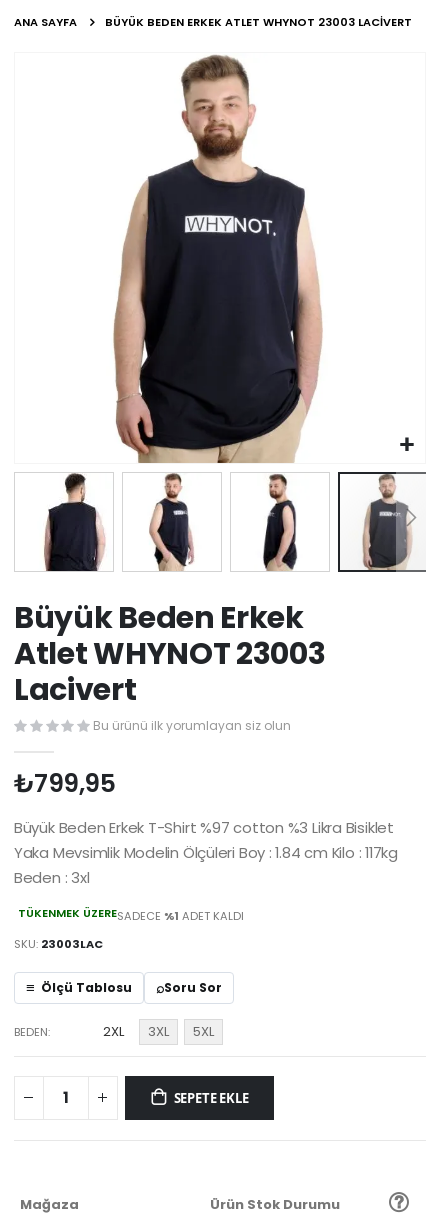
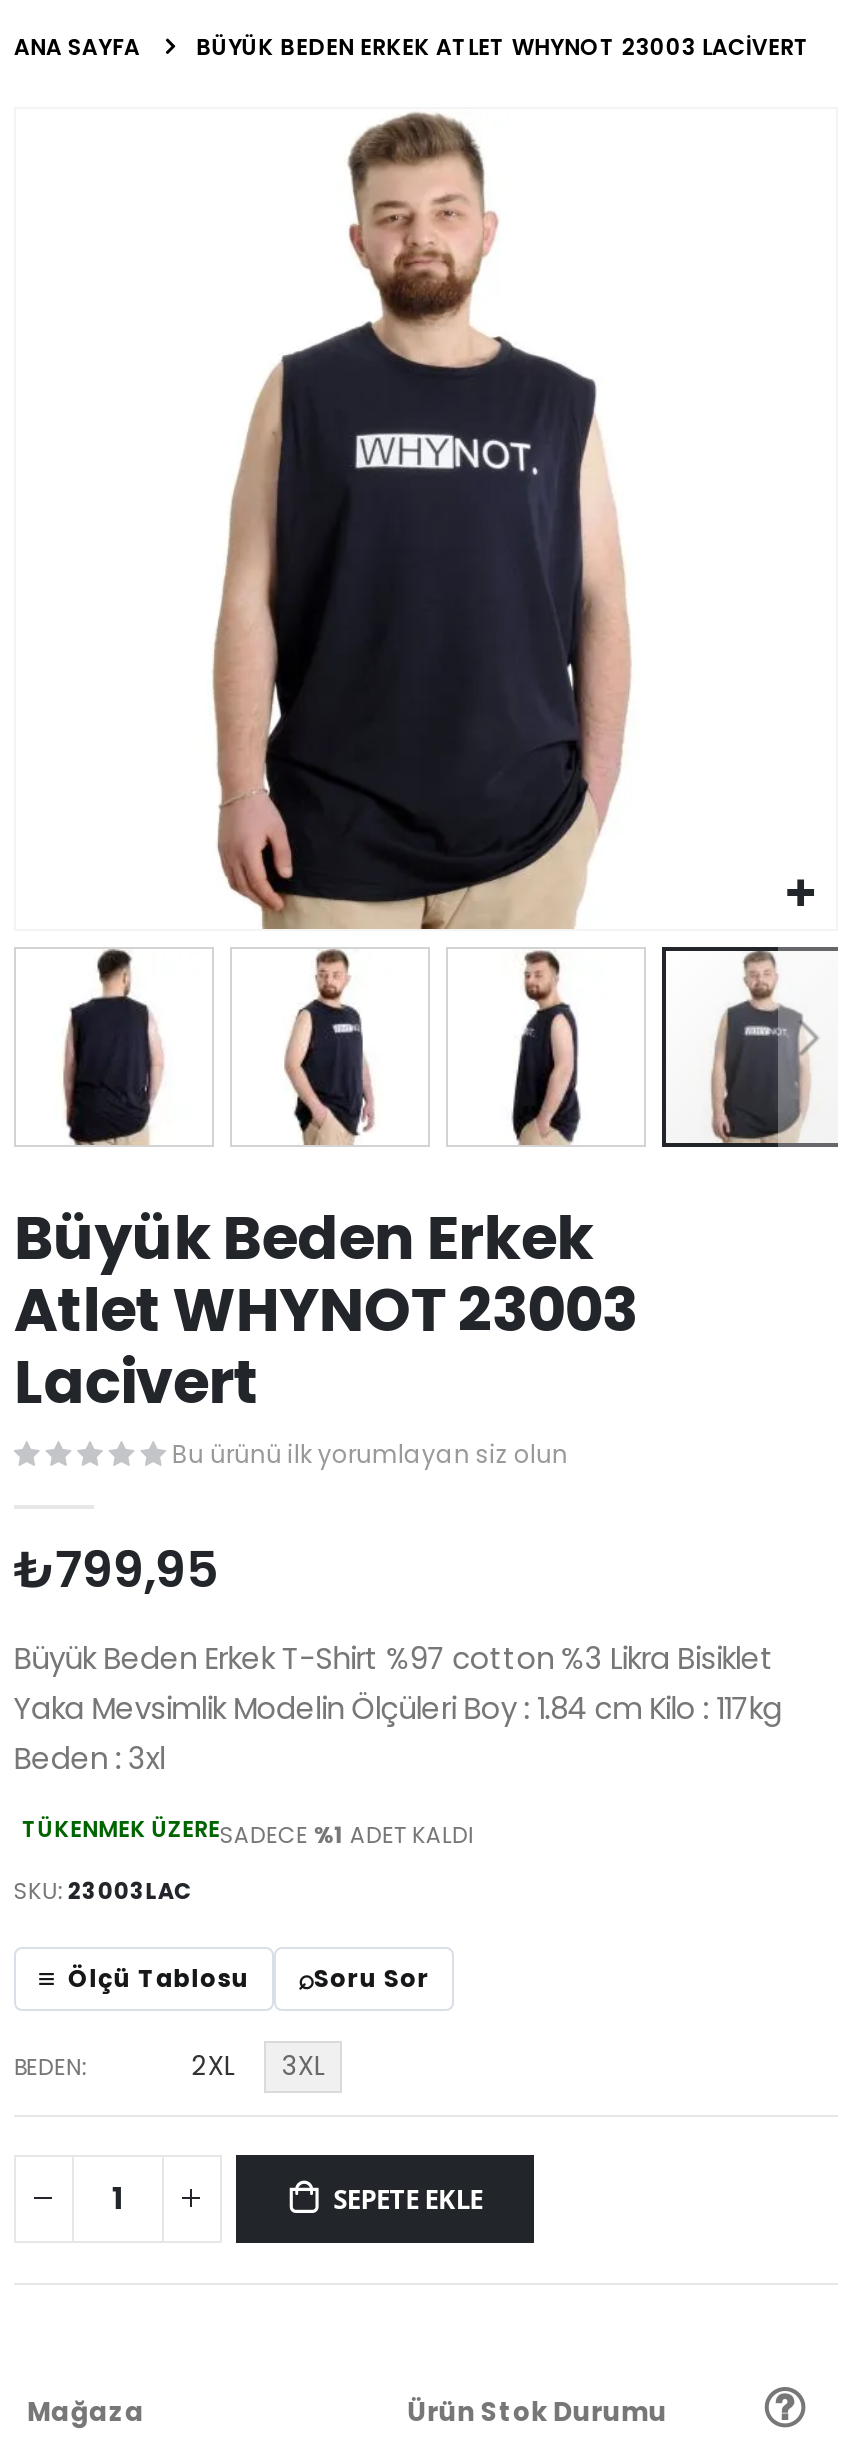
- [image]
+ [image]

- 5XL
